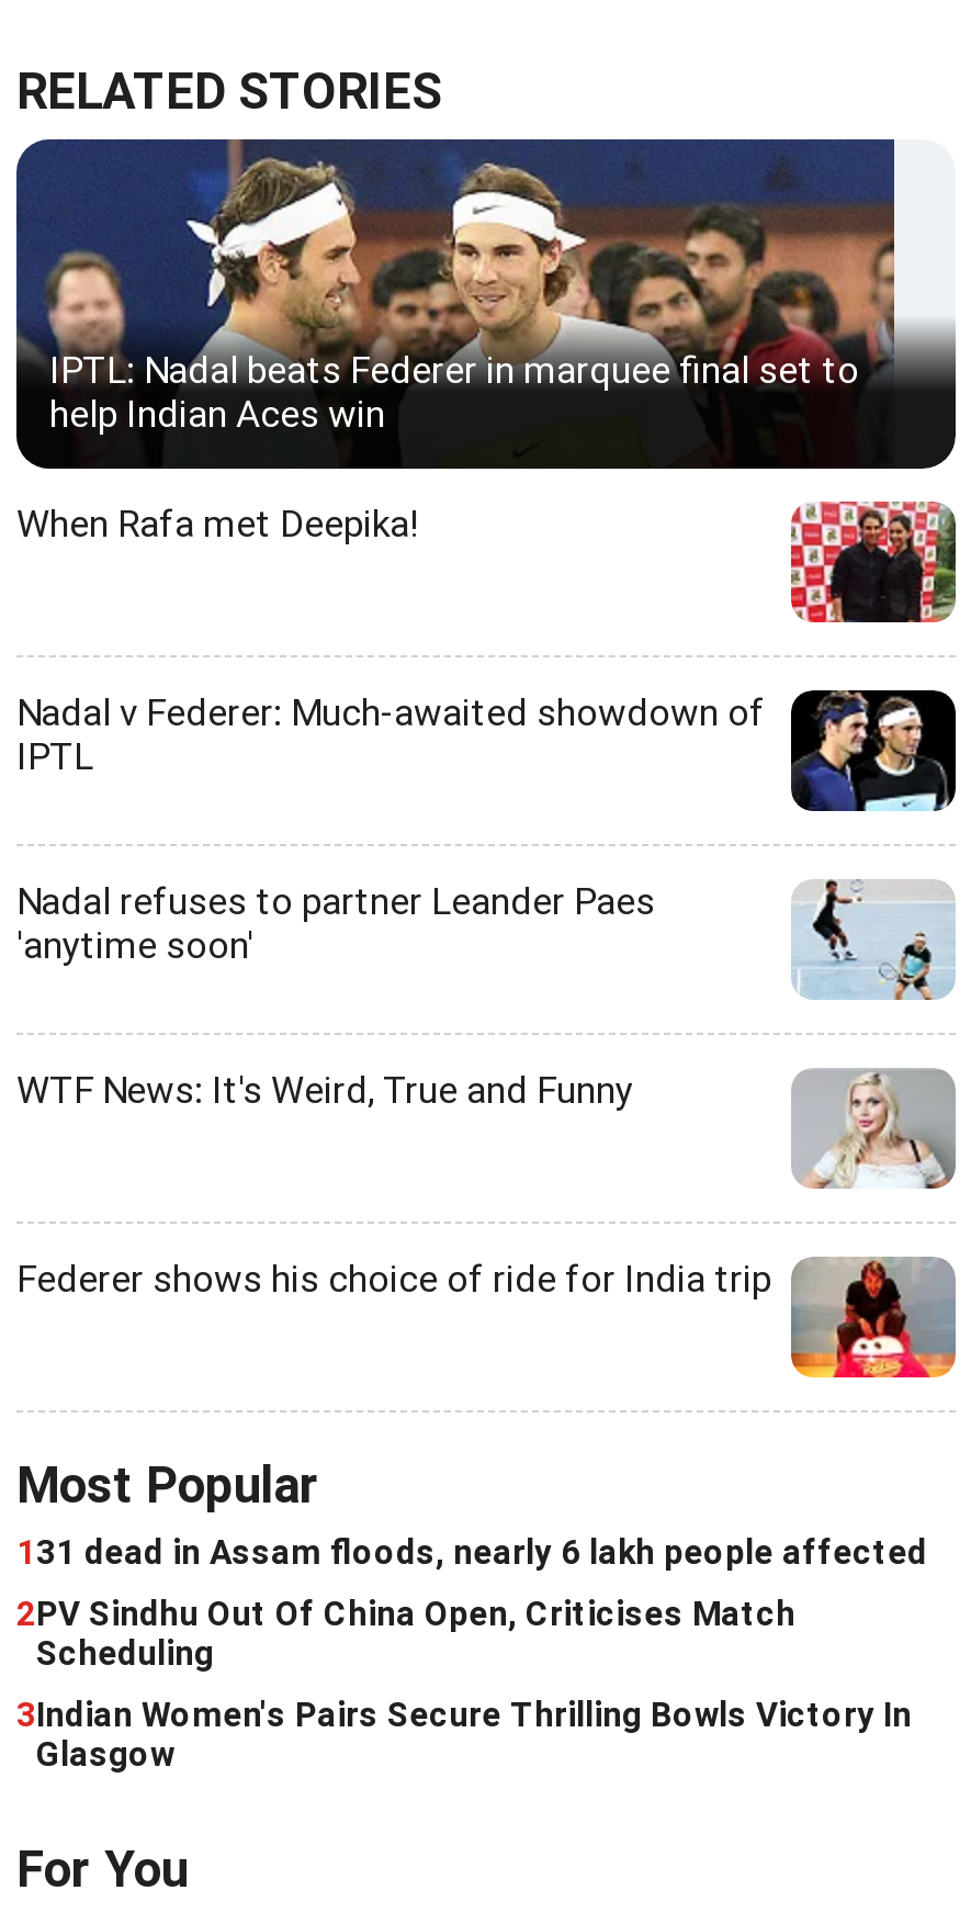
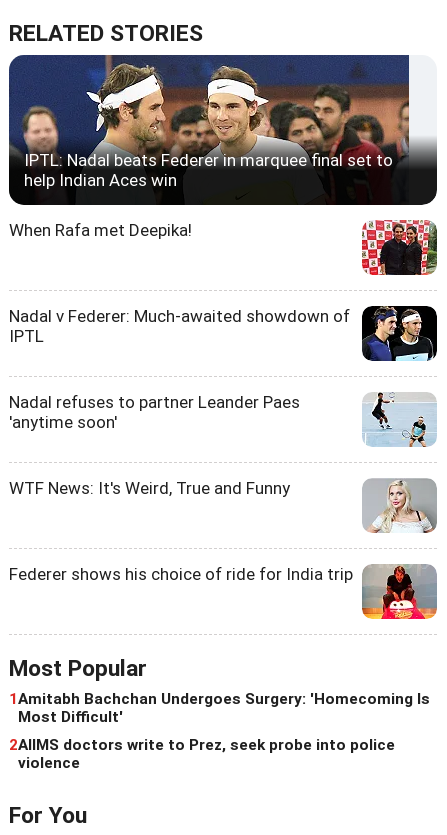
- 1 31 dead in Assam floods, nearly 6 lakh people affected
- 2PV Sindhu Out Of China Open, Criticises Match
- Scheduling
- 3Indian Women's Pairs Secure Thrilling Bowls Victory In
- Glasgow
+ 1Amitabh Bachchan Undergoes Surgery: 'Homecoming Is
+ Most Difficult'
+ 2AIIMS doctors write to Prez, seek probe into police
+ violence
